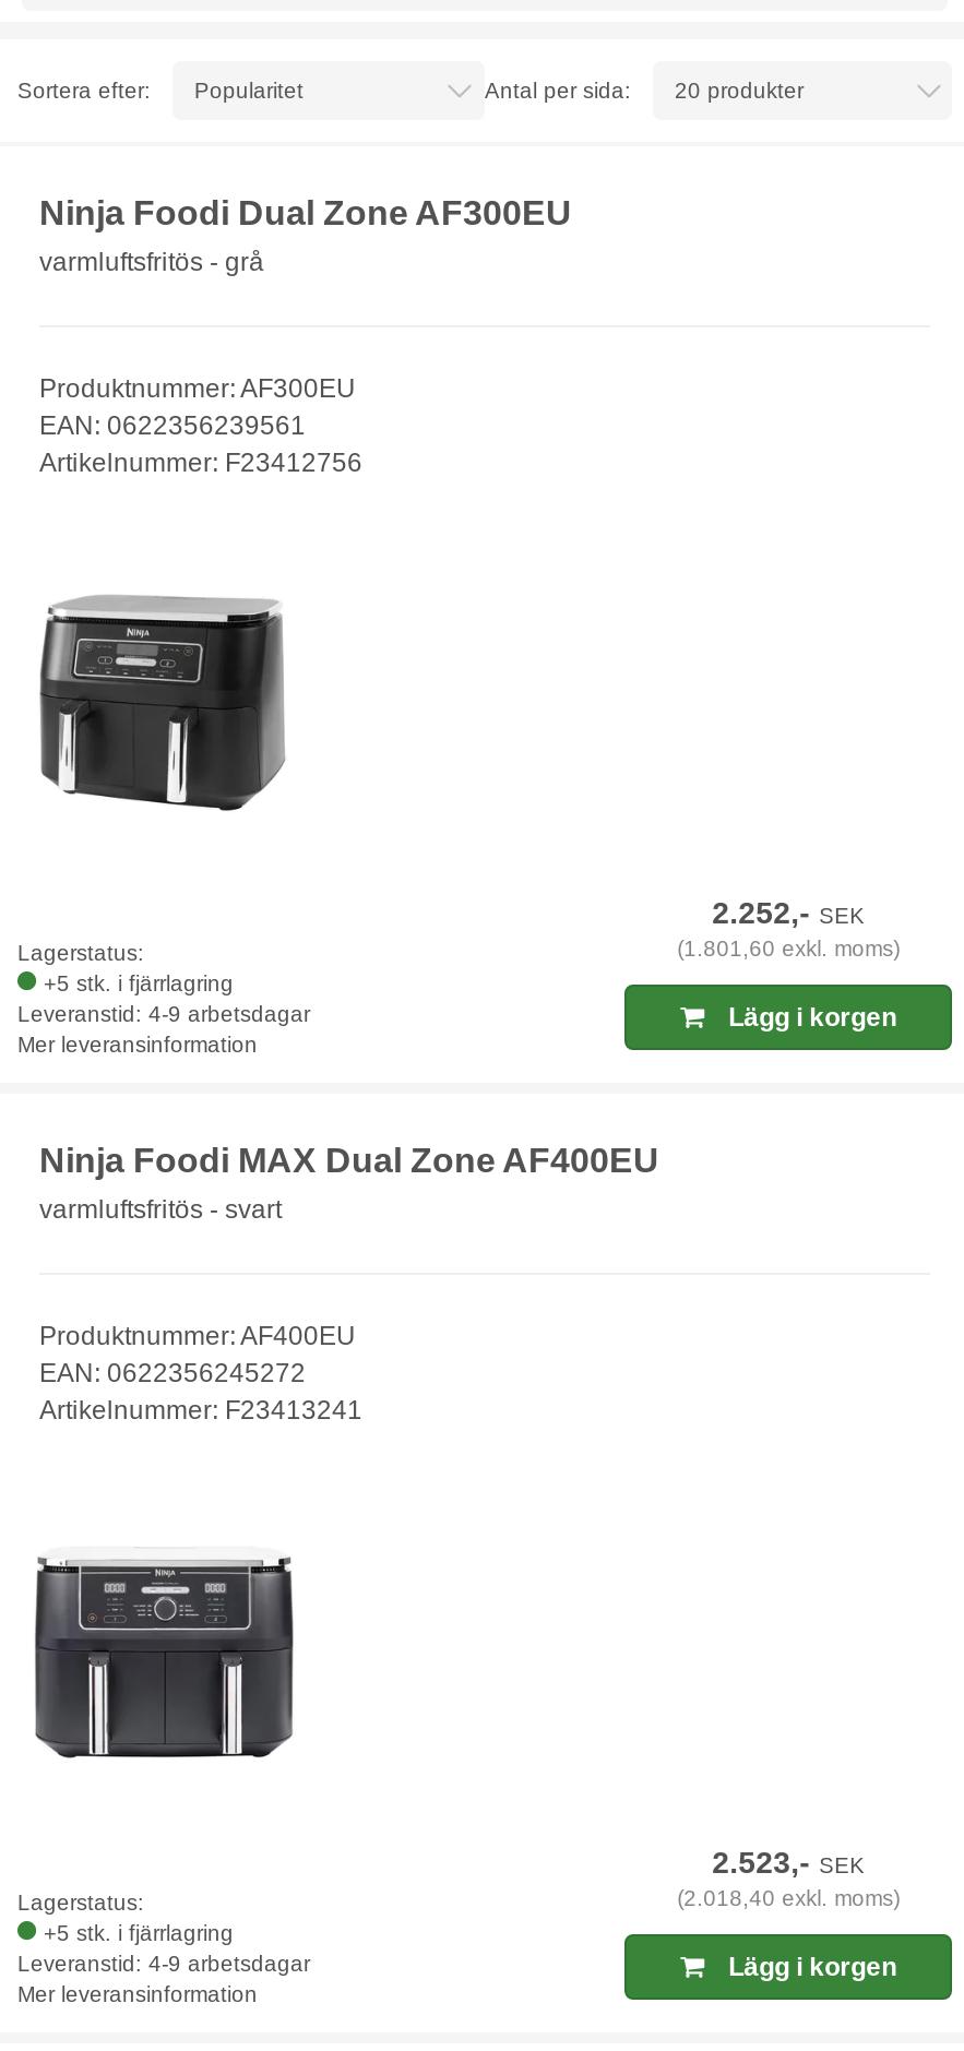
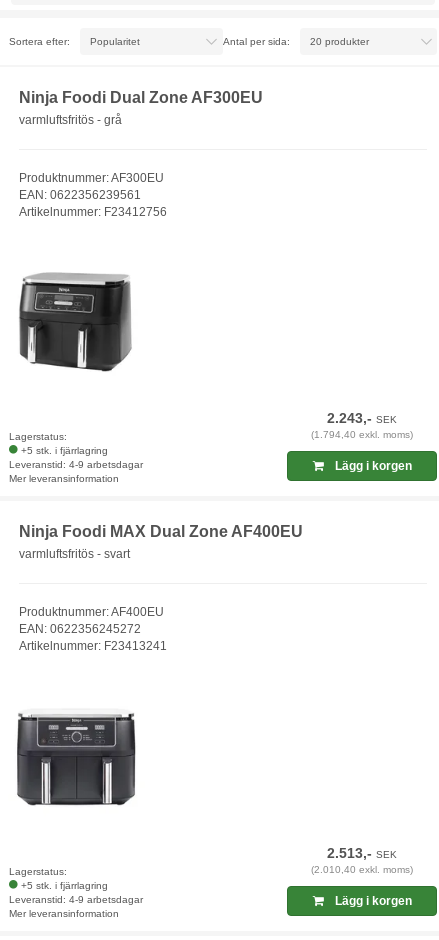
- 2.252,- SEK
+ 2.243,- SEK

- (1.801,60 exkl. moms)
+ (1.794,40 exkl. moms)

- 2.523,- SEK
+ 2.513,- SEK

- (2.018,40 exkl. moms)
+ (2.010,40 exkl. moms)
